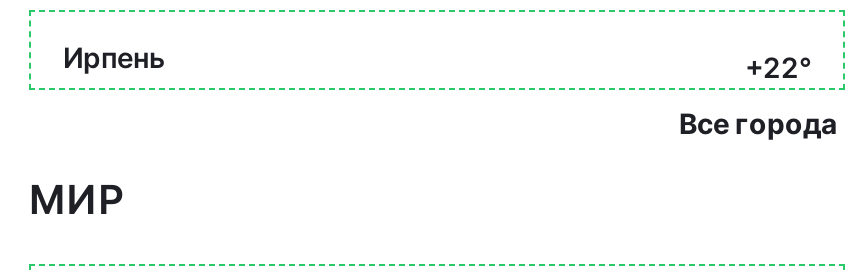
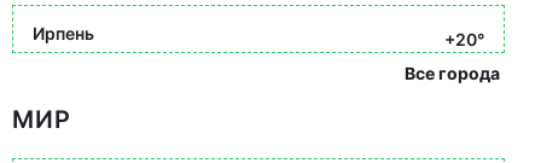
- +22°
+ +20°
